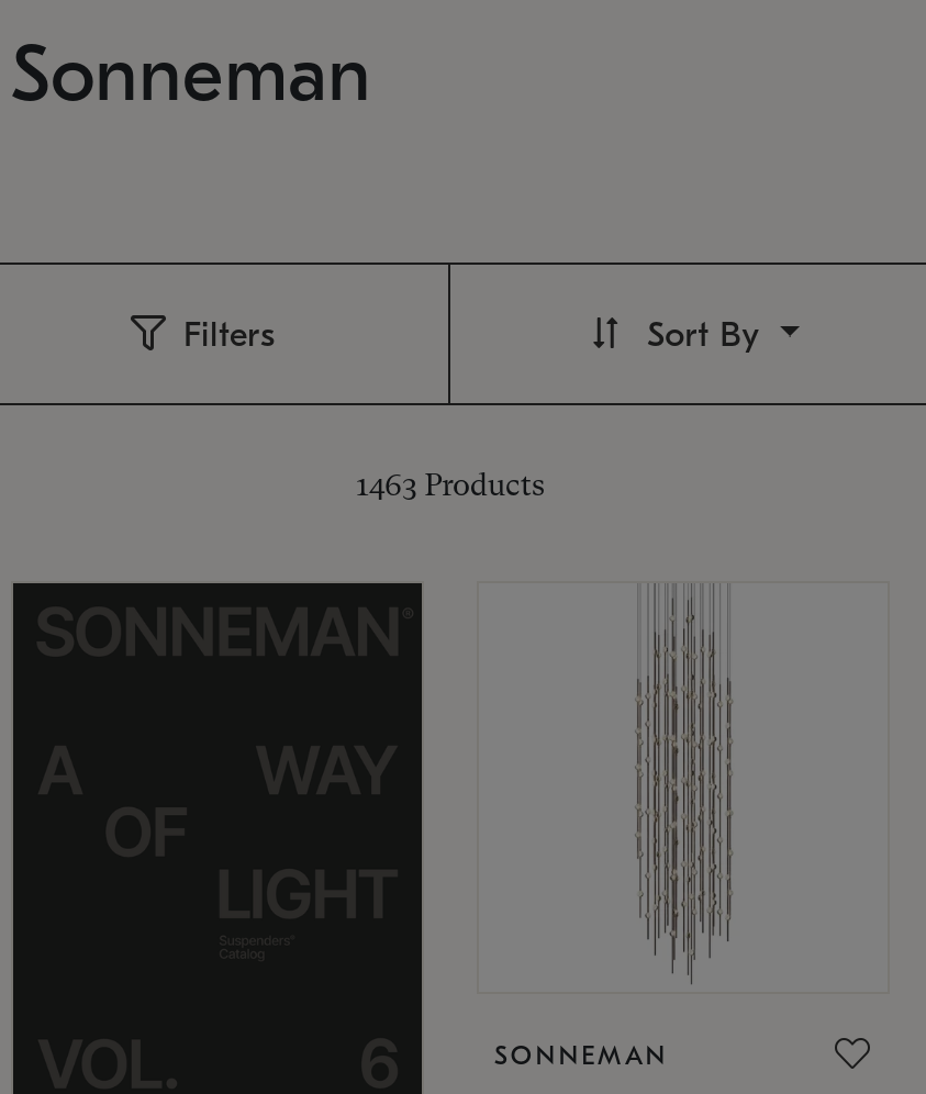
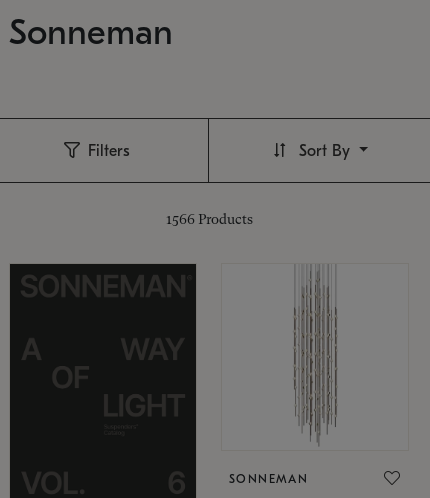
- 1463 Products
+ 1566 Products
